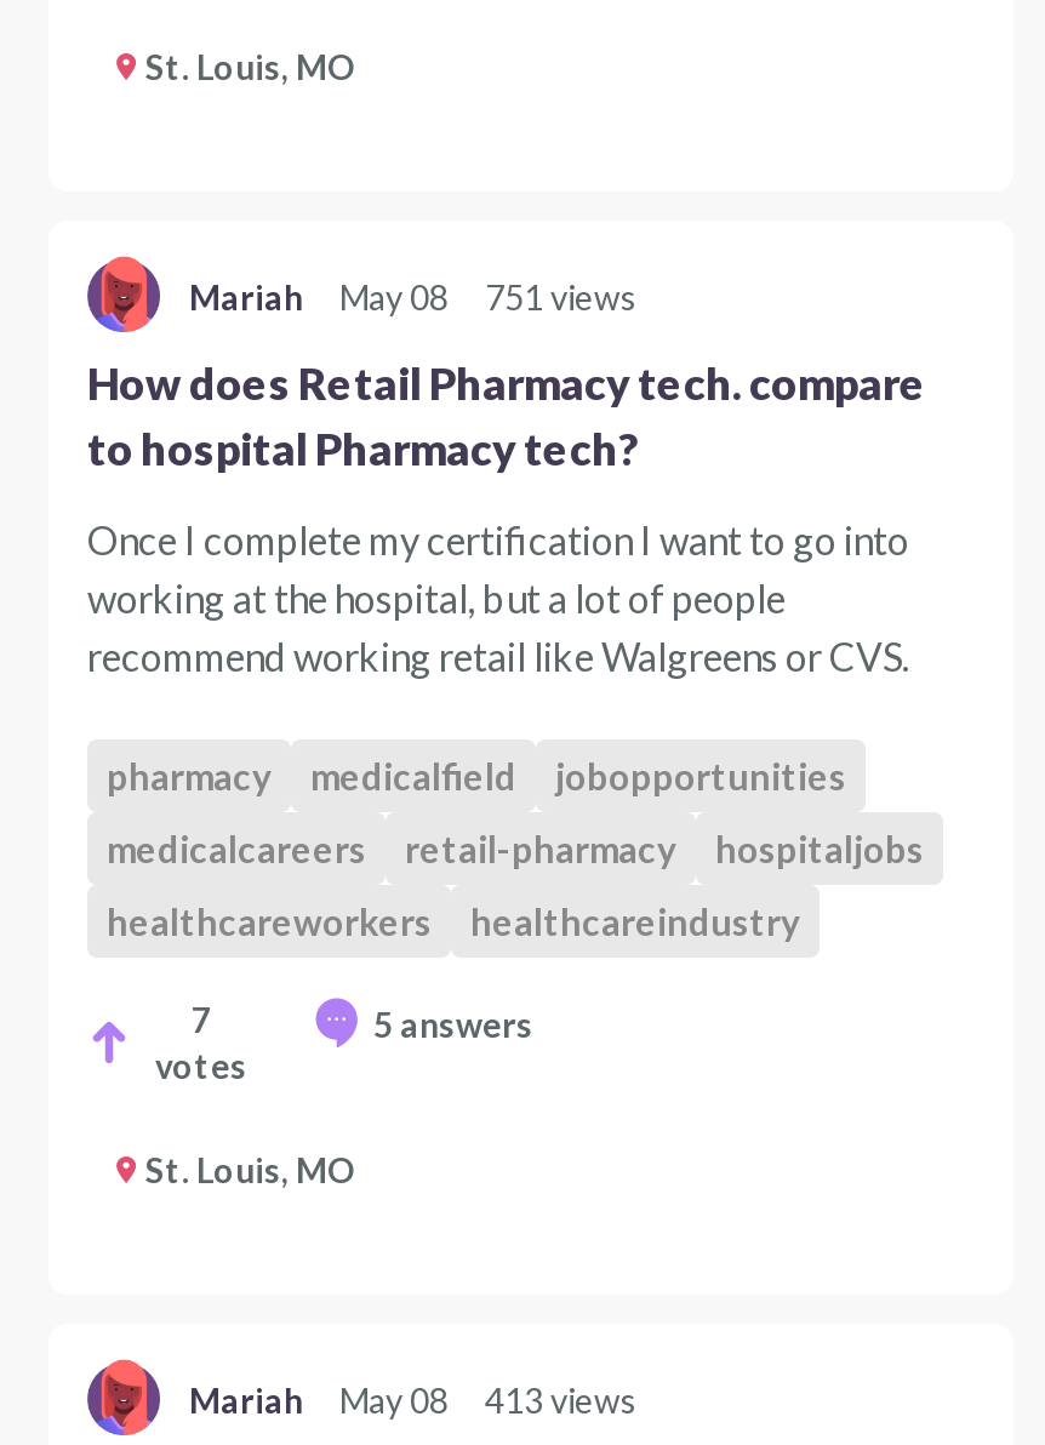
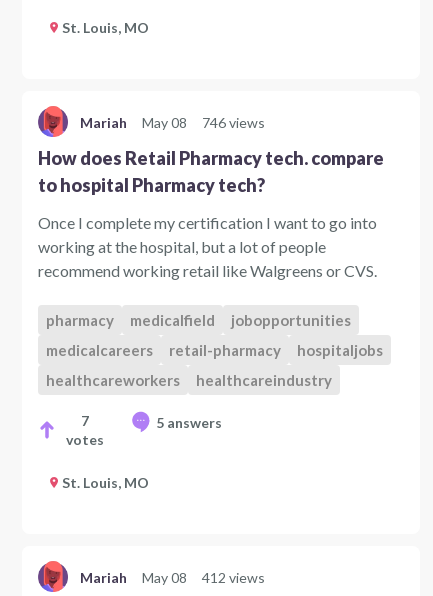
- Mariah May 08 751 views
+ Mariah May 08 746 views

- Mariah May 08 413 views
+ Mariah May 08 412 views
